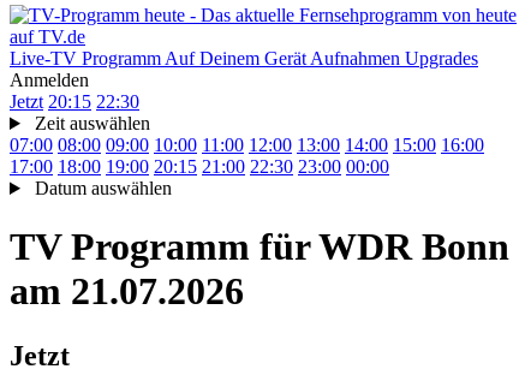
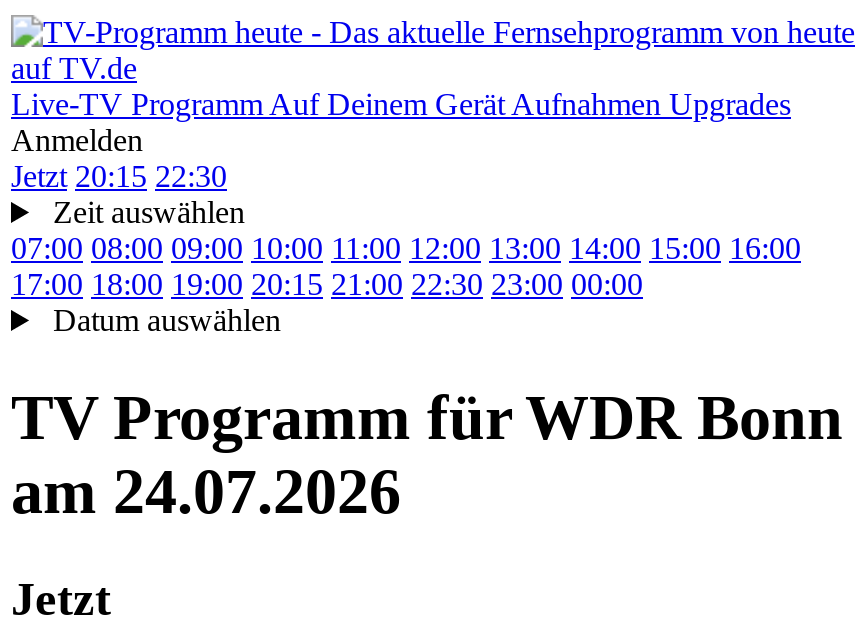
- am 21.07.2026
+ am 24.07.2026
